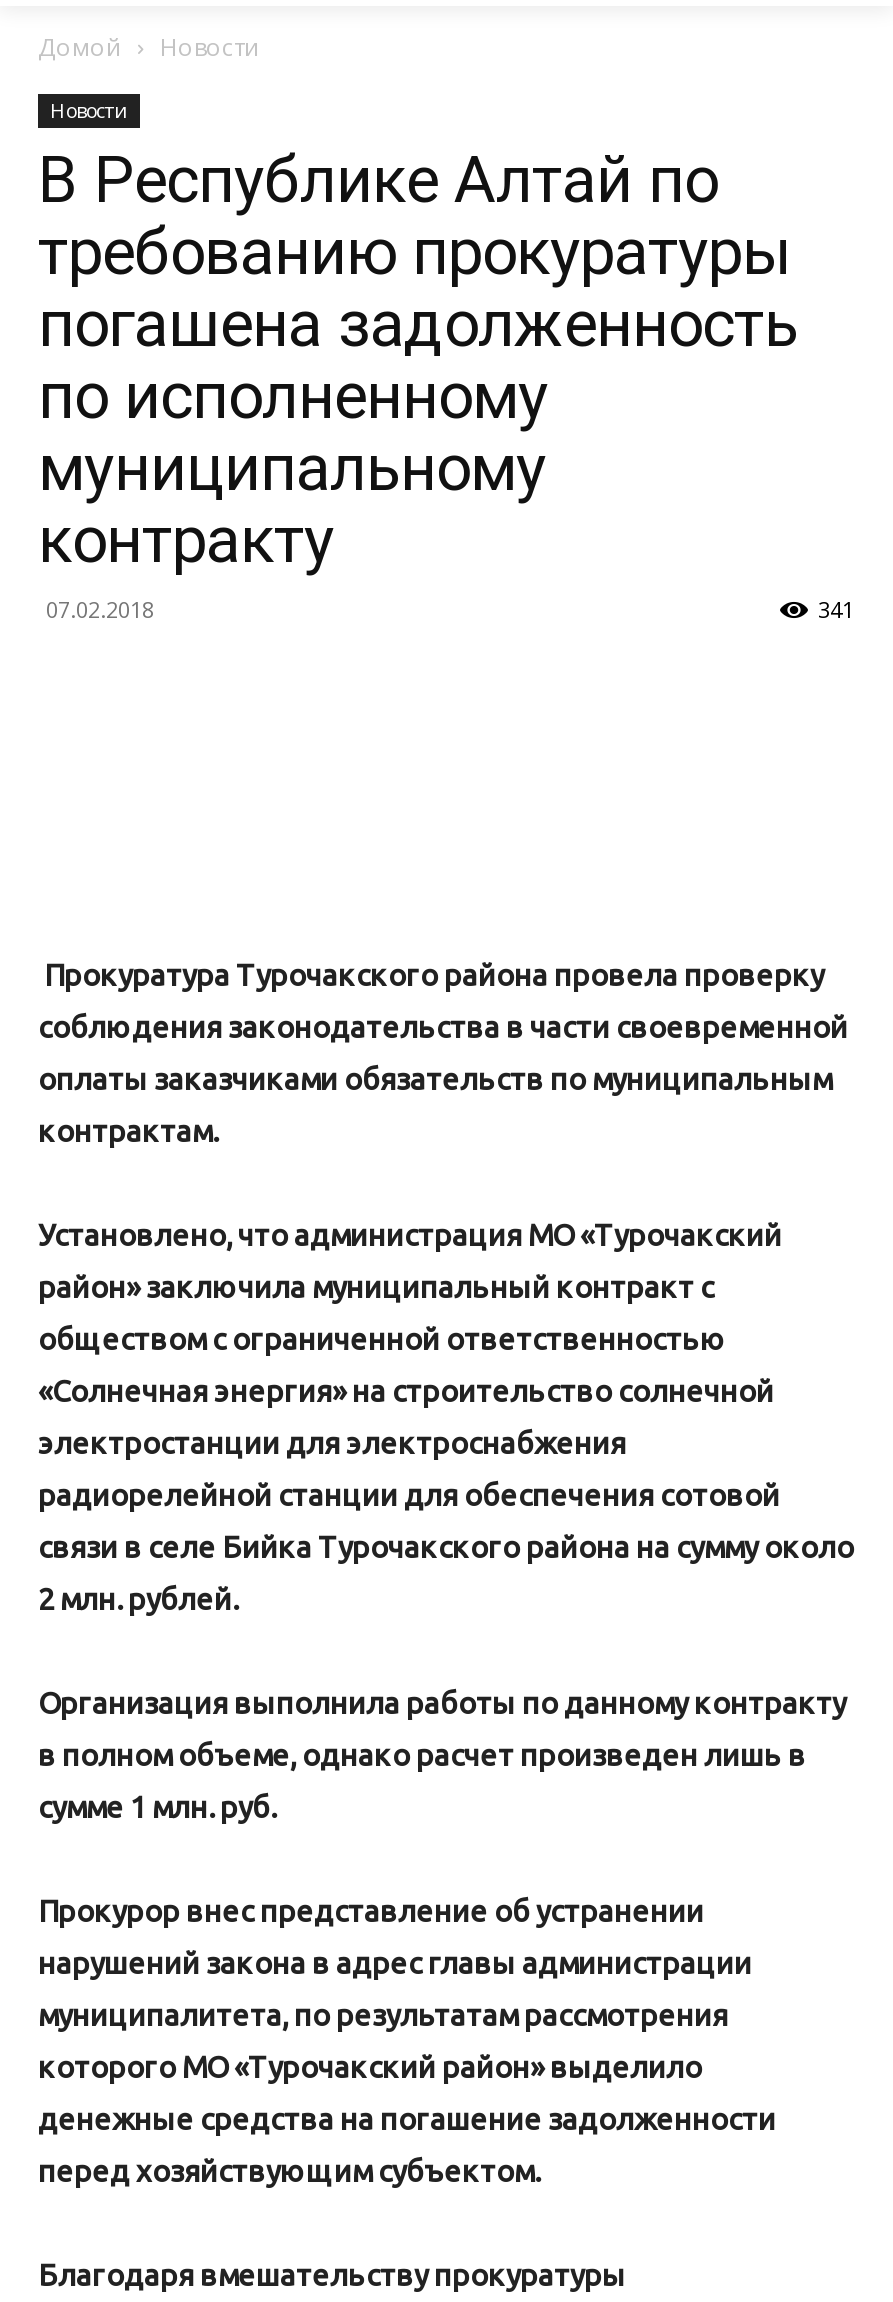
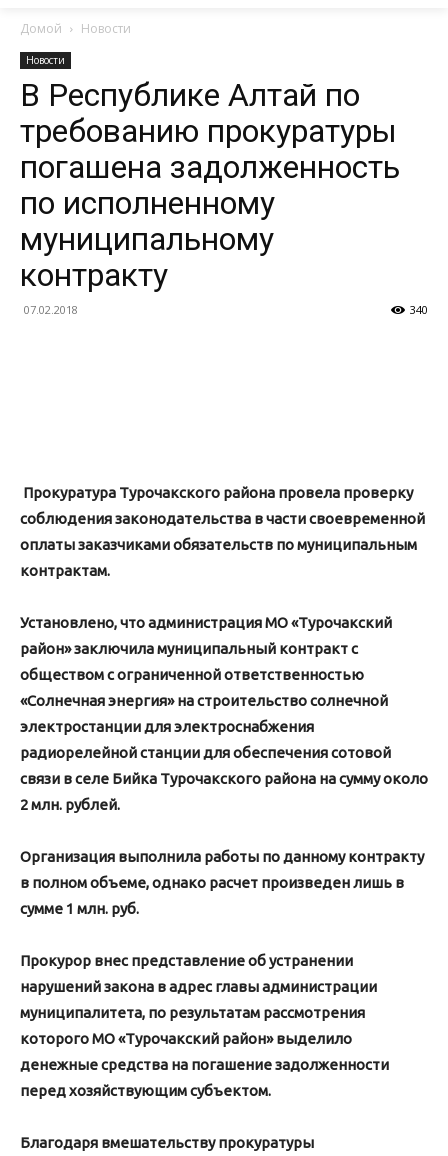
- 341
+ 340
